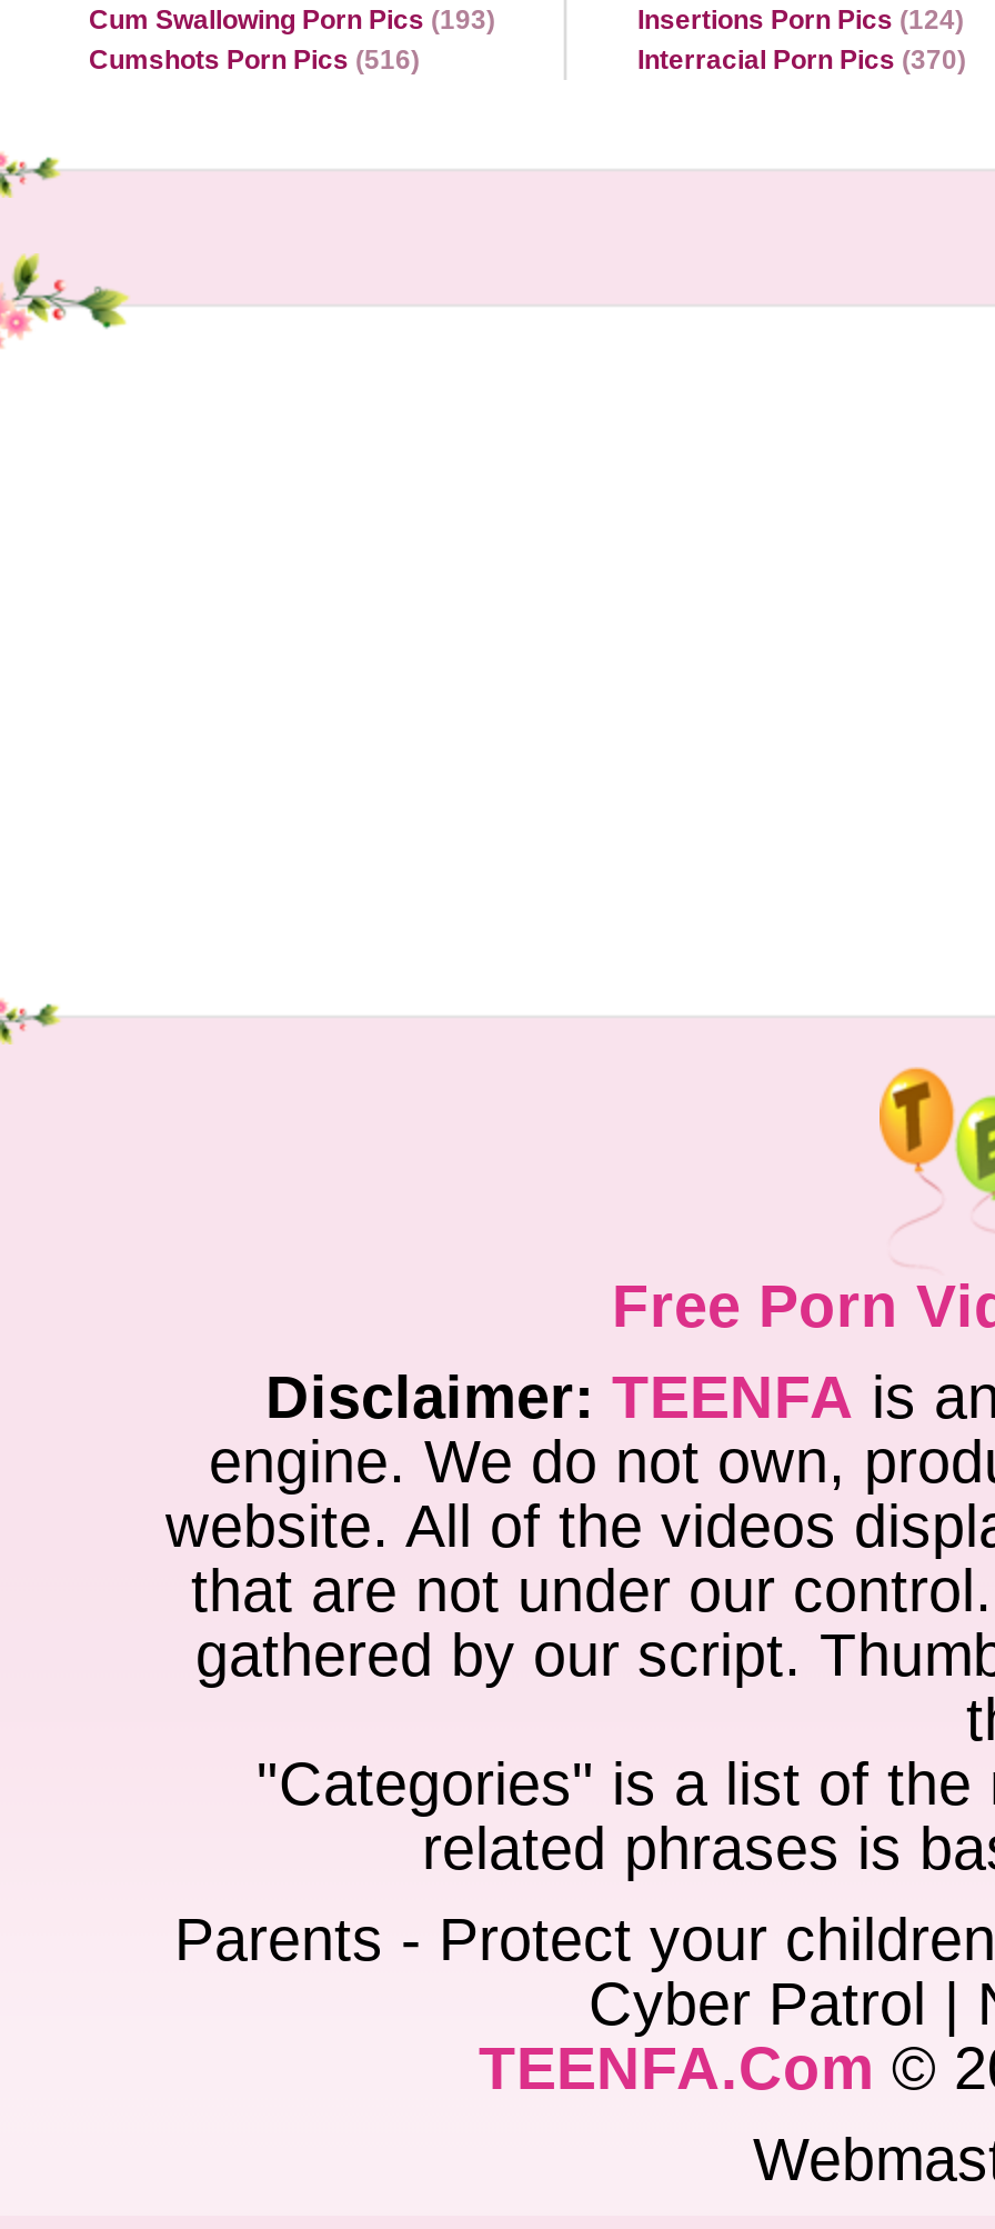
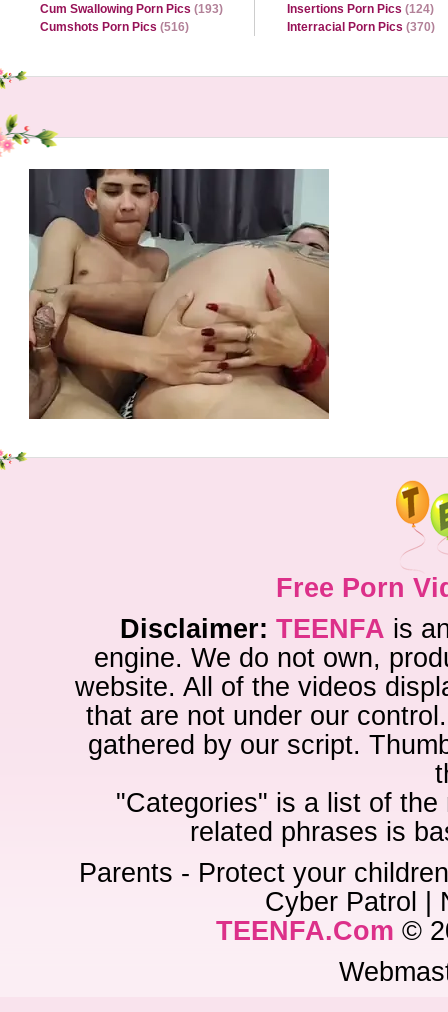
+ [image]
